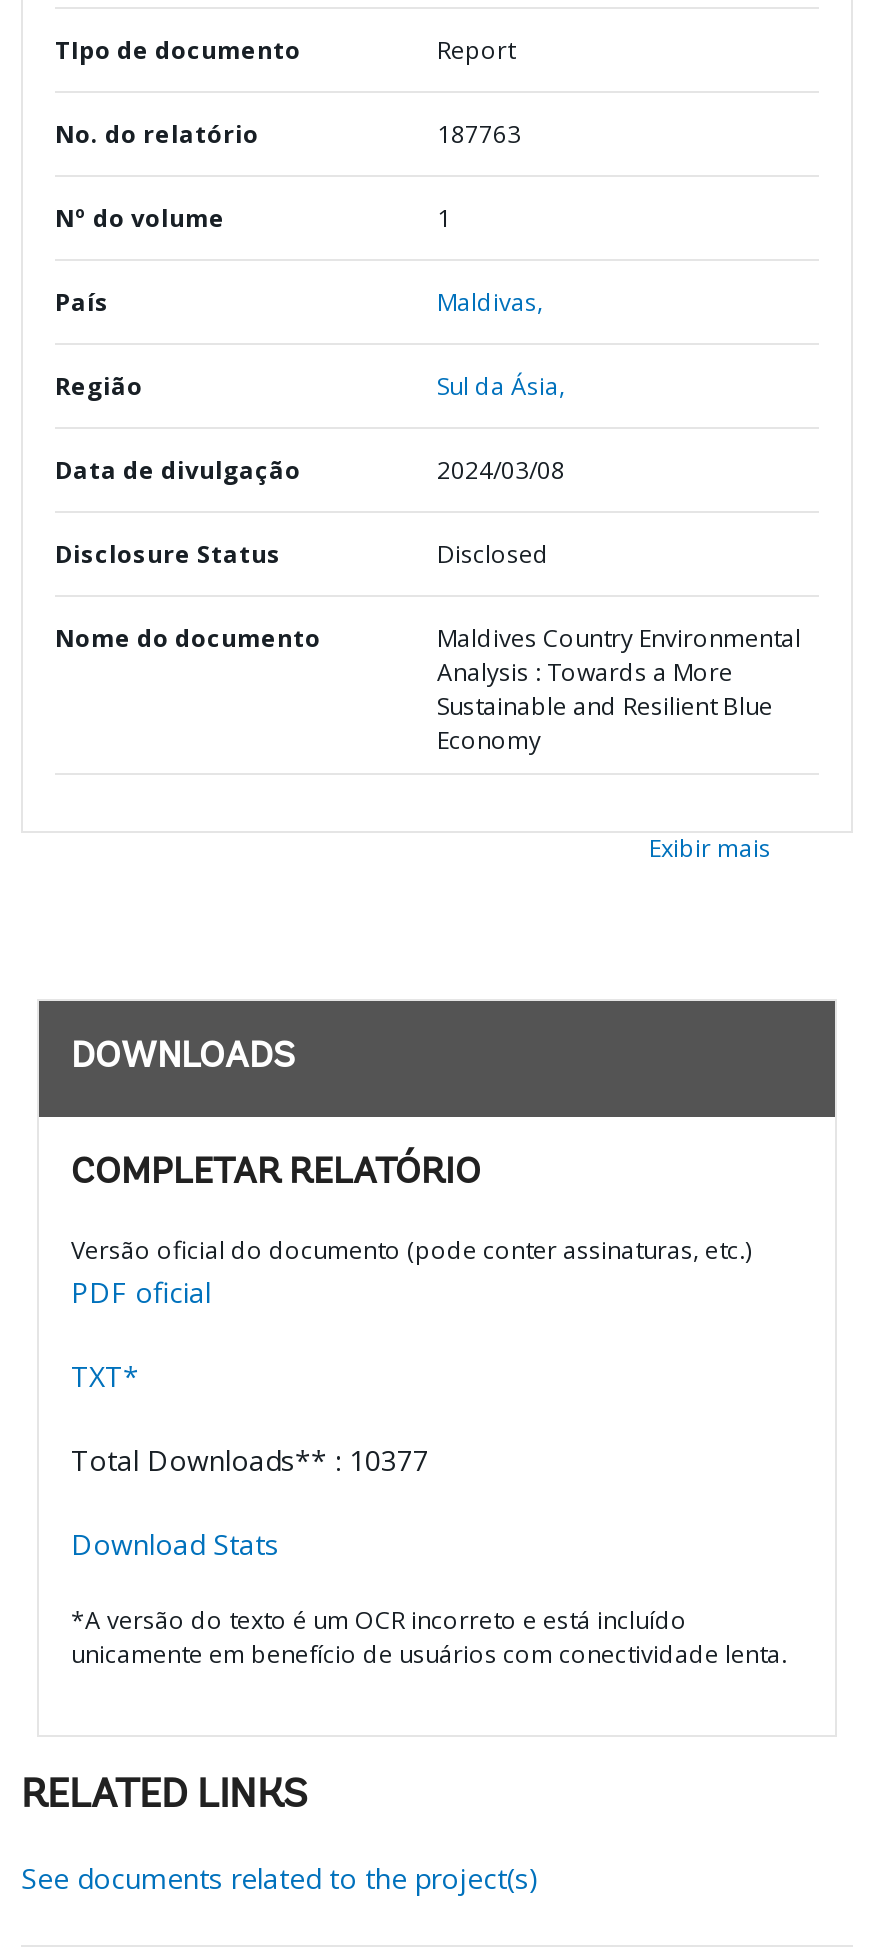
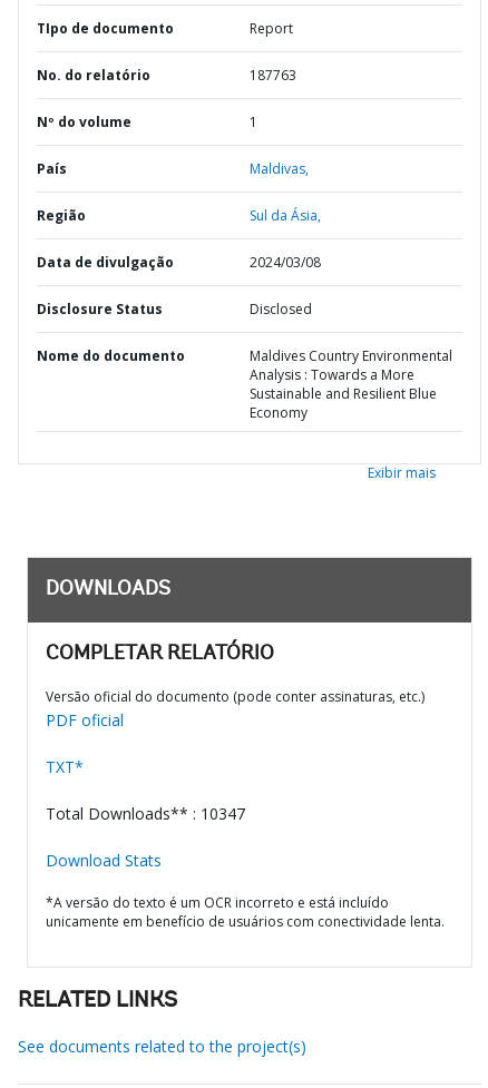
- Total Downloads** : 10377
+ Total Downloads** : 10347
